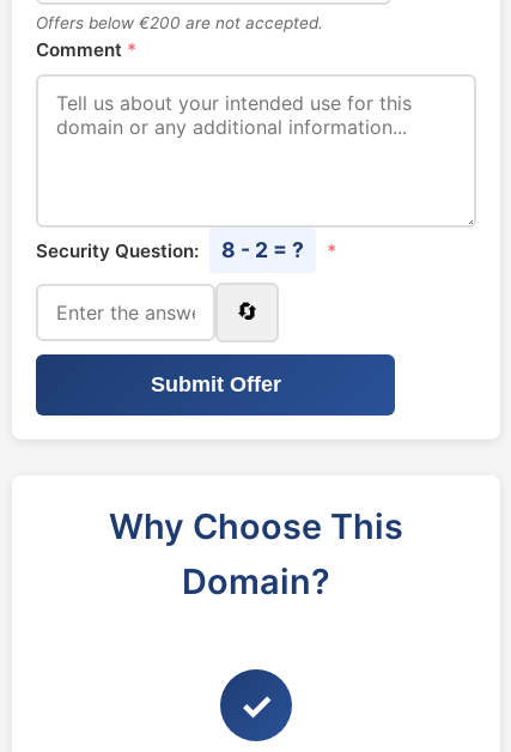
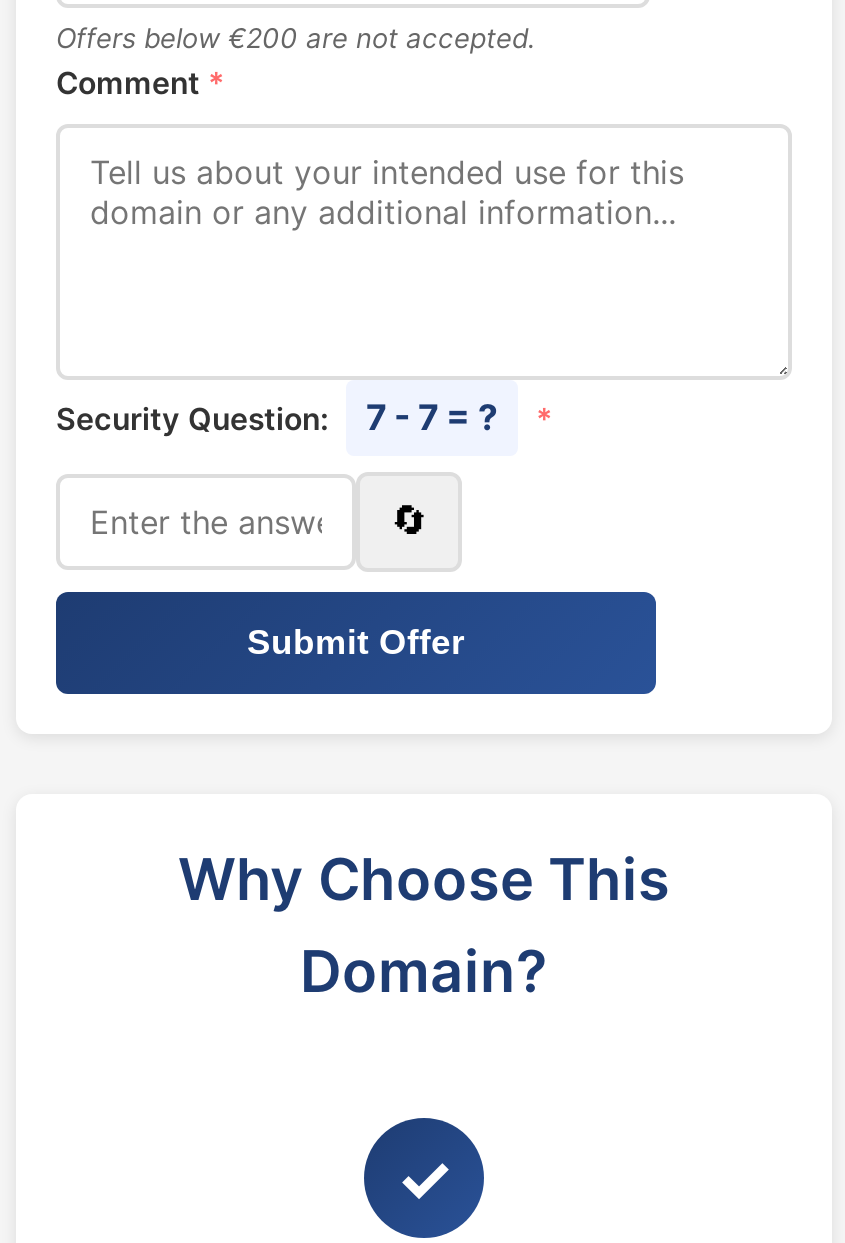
- 8 - 2 = ?
+ 7 - 7 = ?
